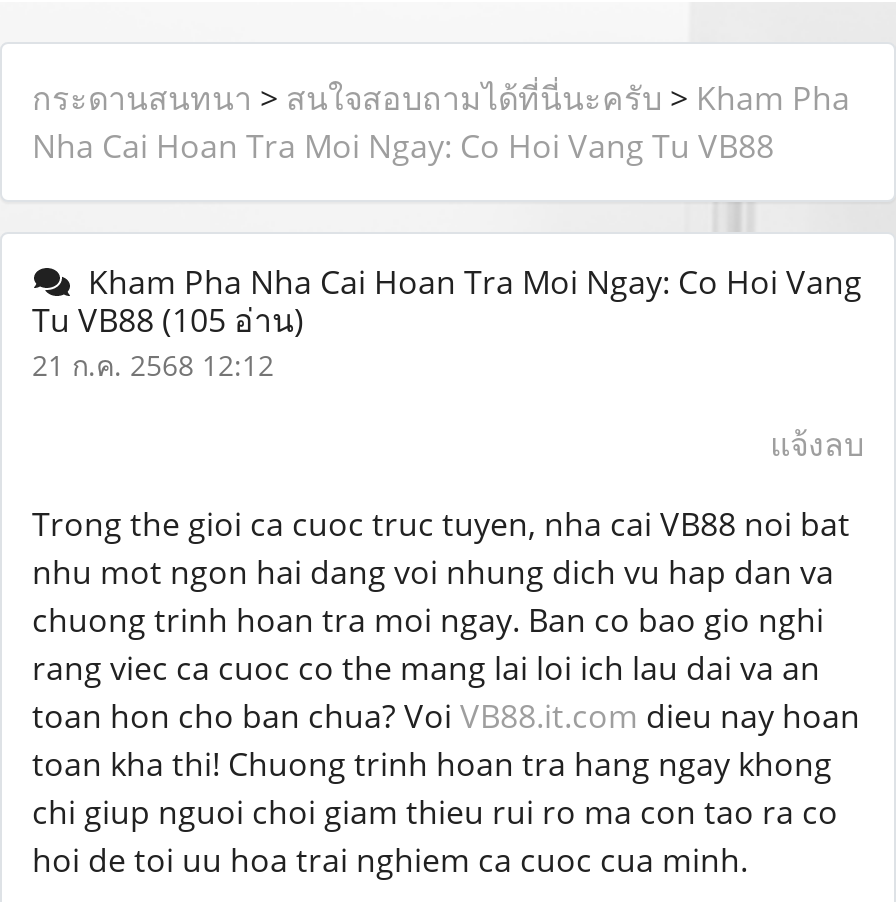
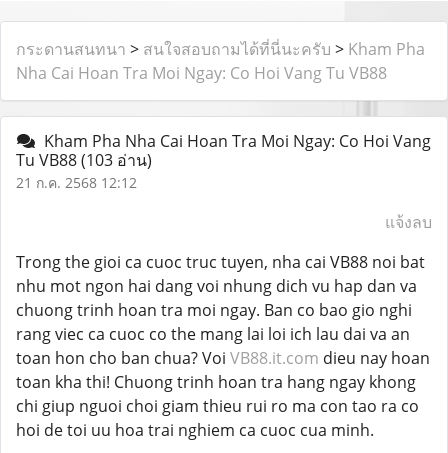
- Tu VB88 (105 อ่าน)
+ Tu VB88 (103 อ่าน)
